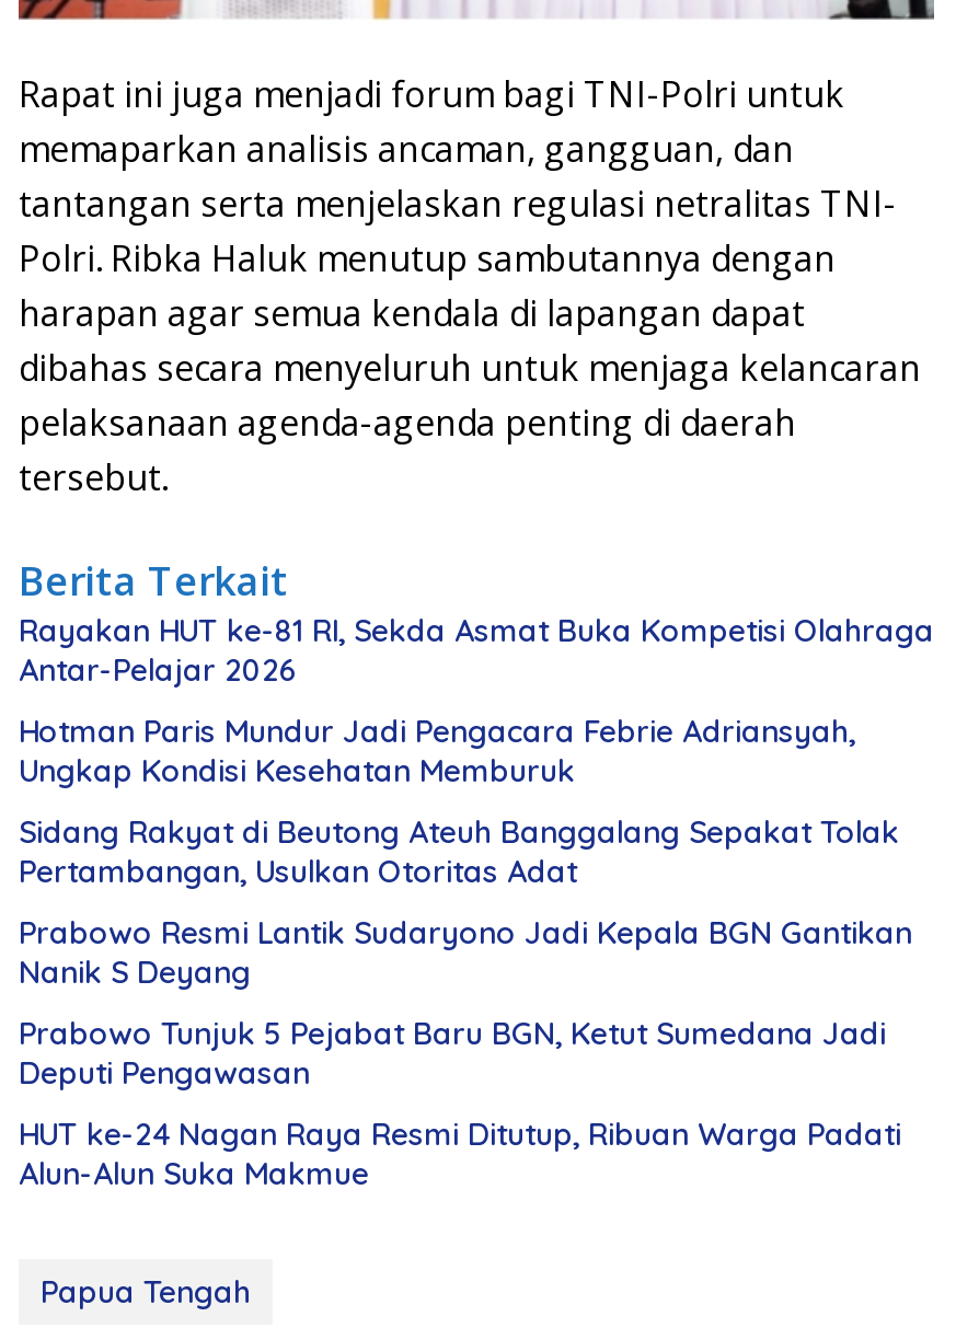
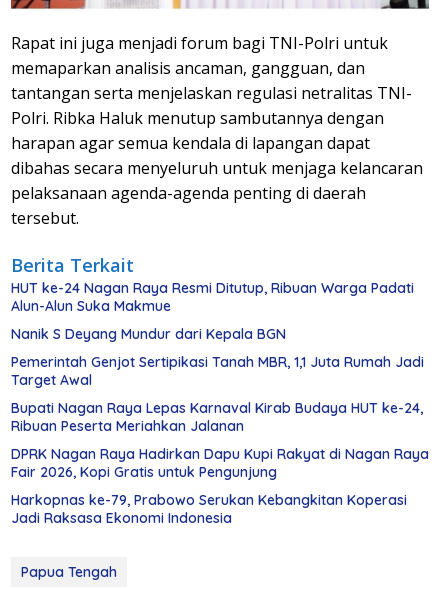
- Rayakan HUT ke-81 RI, Sekda Asmat Buka Kompetisi Olahraga
- Antar-Pelajar 2026
- Hotman Paris Mundur Jadi Pengacara Febrie Adriansyah,
- Ungkap Kondisi Kesehatan Memburuk
- Sidang Rakyat di Beutong Ateuh Banggalang Sepakat Tolak
- Pertambangan, Usulkan Otoritas Adat
- Prabowo Resmi Lantik Sudaryono Jadi Kepala BGN Gantikan
- Nanik S Deyang
- Prabowo Tunjuk 5 Pejabat Baru BGN, Ketut Sumedana Jadi
- Deputi Pengawasan

moved up: HUT ke-24 Nagan Raya Resmi Ditutup, Ribuan Warga Padati | Alun-Alun Suka Makmue

+ Nanik S Deyang Mundur dari Kepala BGN
+ Pemerintah Genjot Sertipikasi Tanah MBR, 1,1 Juta Rumah Jadi
+ Target Awal
+ Bupati Nagan Raya Lepas Karnaval Kirab Budaya HUT ke-24,
+ Ribuan Peserta Meriahkan Jalanan
+ DPRK Nagan Raya Hadirkan Dapu Kupi Rakyat di Nagan Raya
+ Fair 2026, Kopi Gratis untuk Pengunjung
+ Harkopnas ke-79, Prabowo Serukan Kebangkitan Koperasi
+ Jadi Raksasa Ekonomi Indonesia
